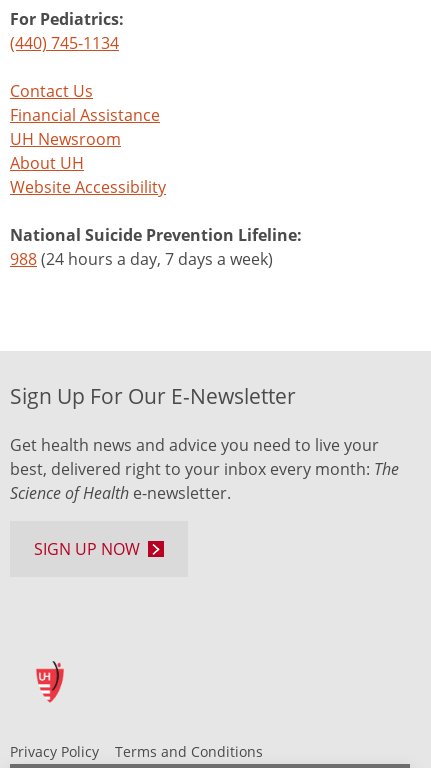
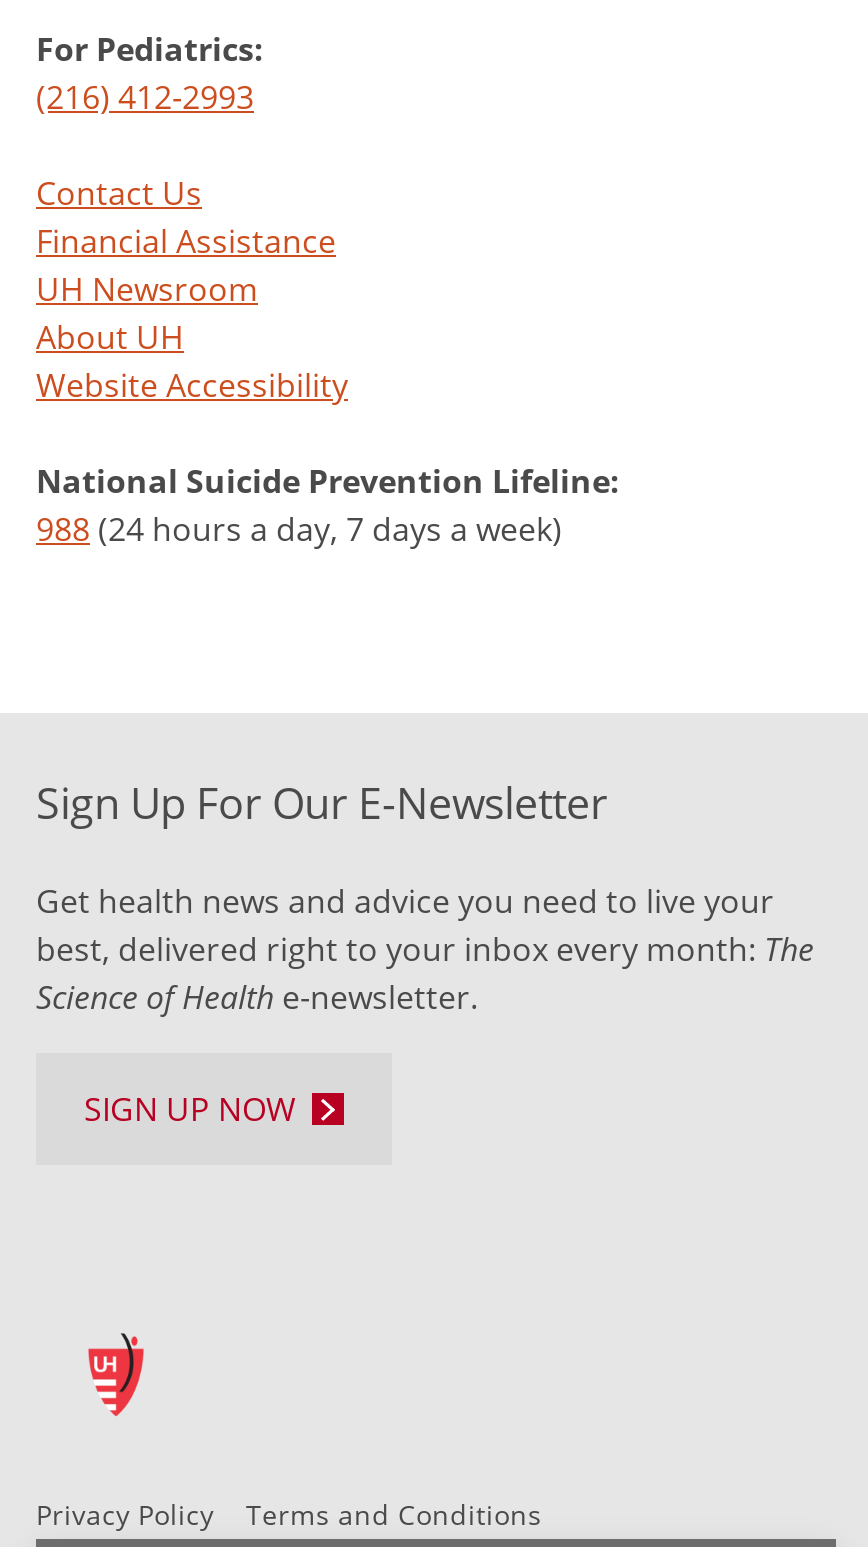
- (440) 745-1134
+ (216) 412-2993
